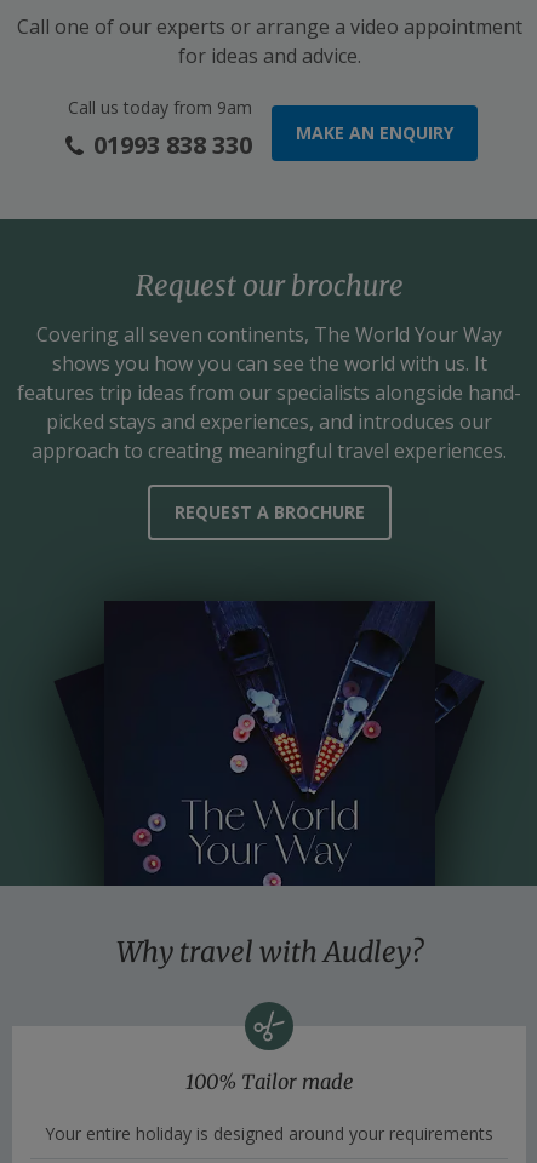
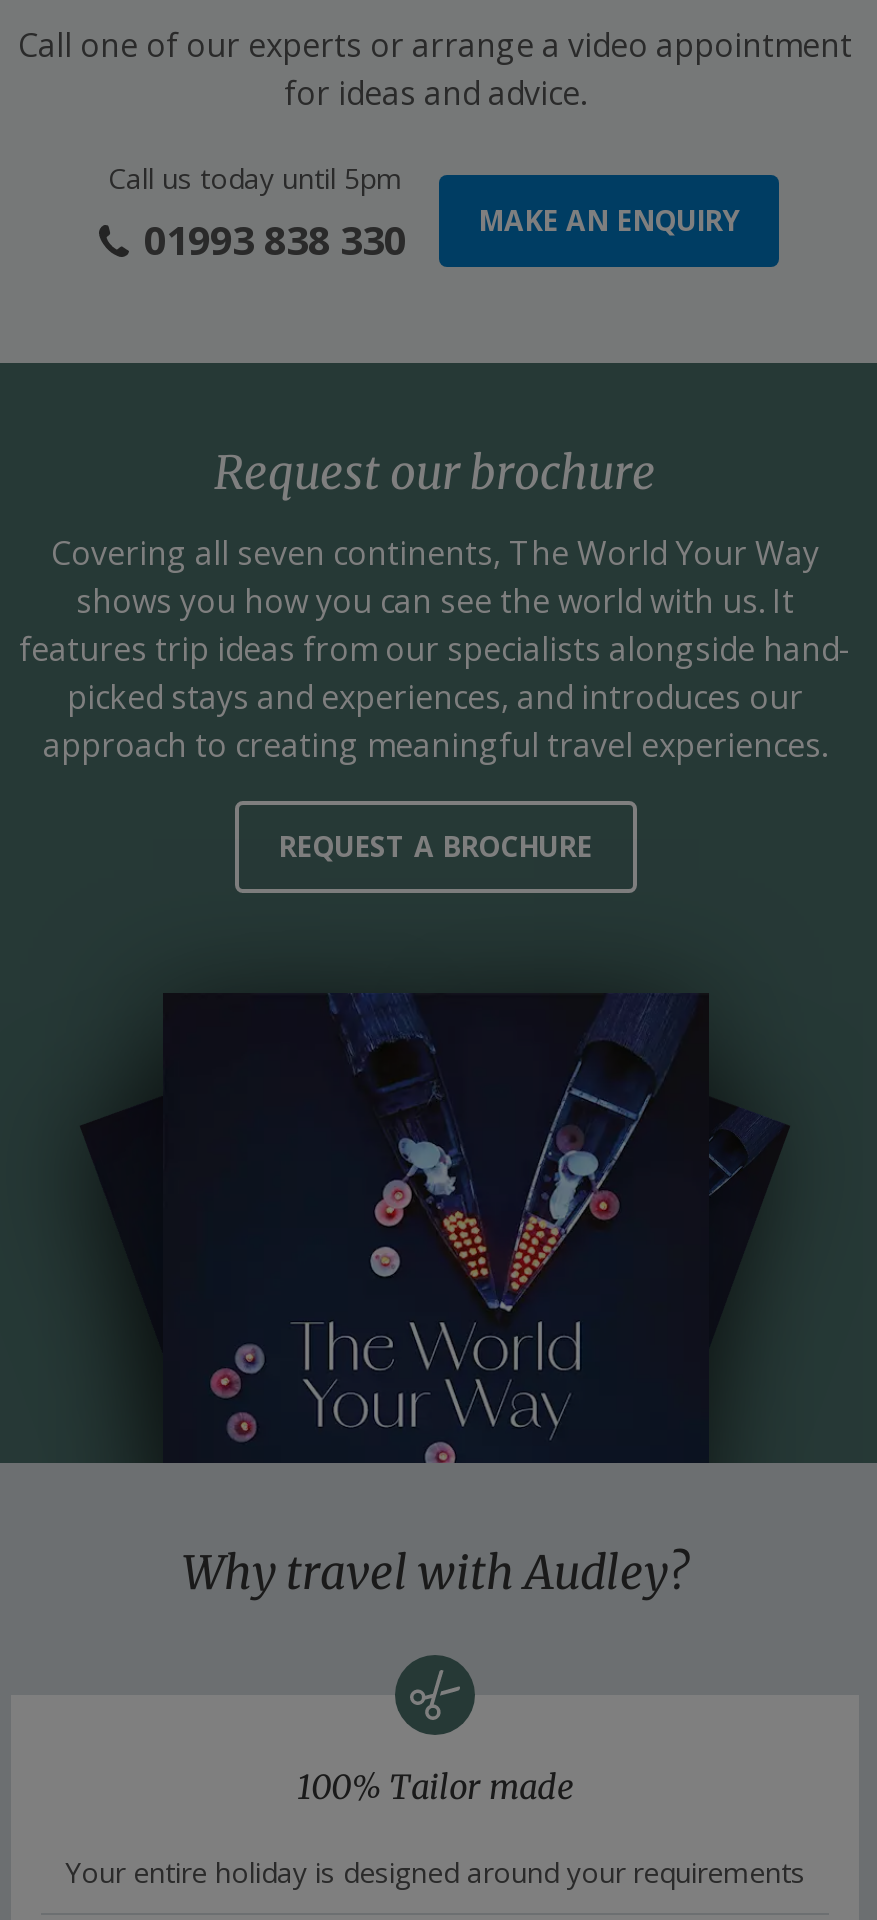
- Call us today from 9am
+ Call us today until 5pm
